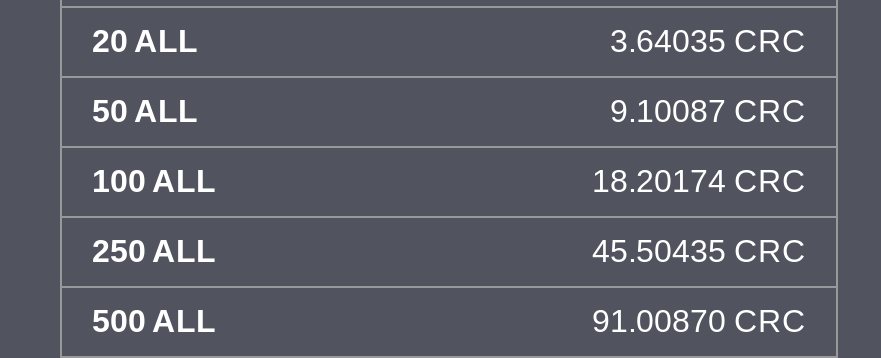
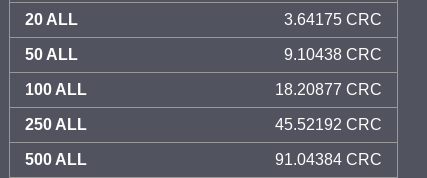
- 3.64035 CRC
+ 3.64175 CRC

- 9.10087 CRC
+ 9.10438 CRC

- 18.20174 CRC
+ 18.20877 CRC

- 45.50435 CRC
+ 45.52192 CRC

- 91.00870 CRC
+ 91.04384 CRC
